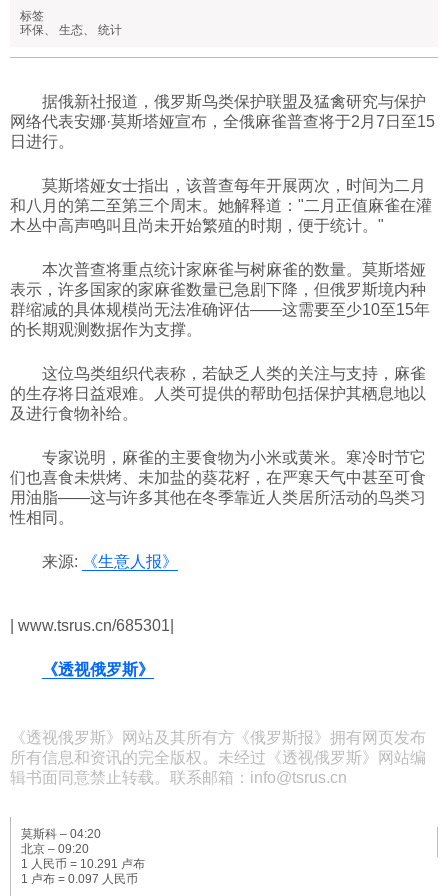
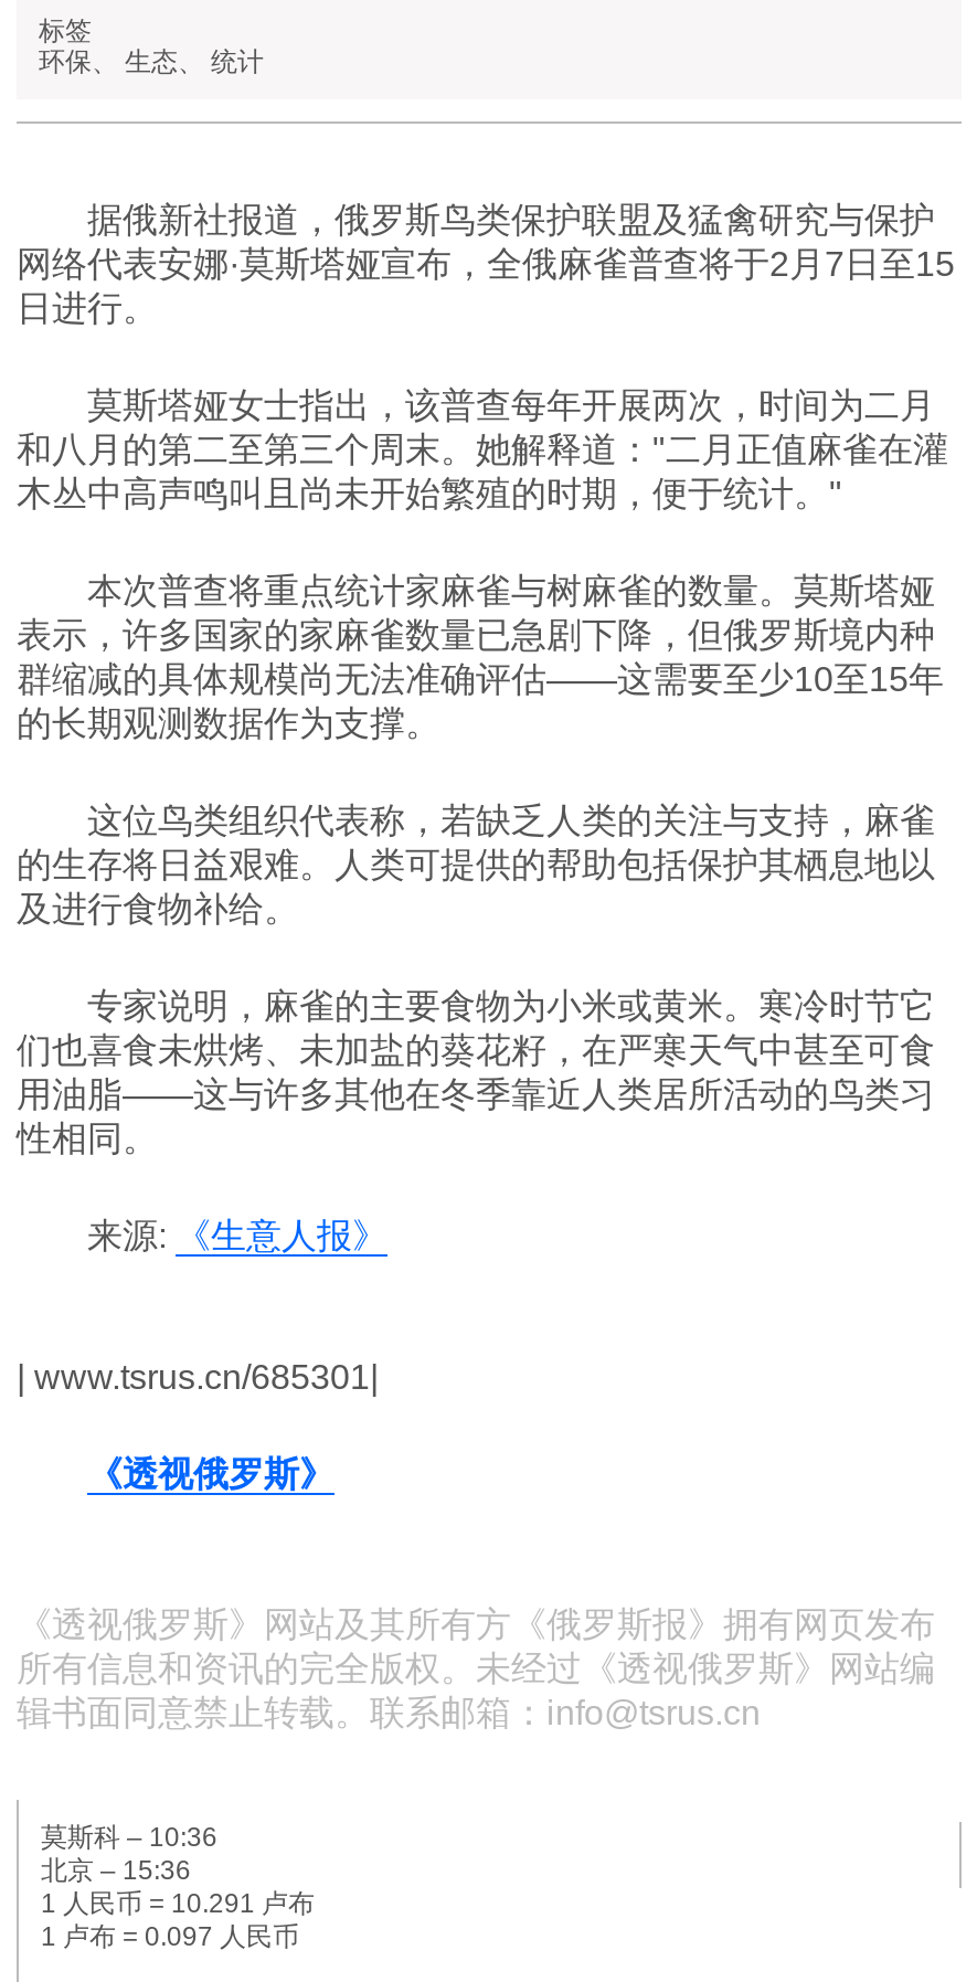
- 莫斯科 – 04:20
+ 莫斯科 – 10:36

- 北京 – 09:20
+ 北京 – 15:36
